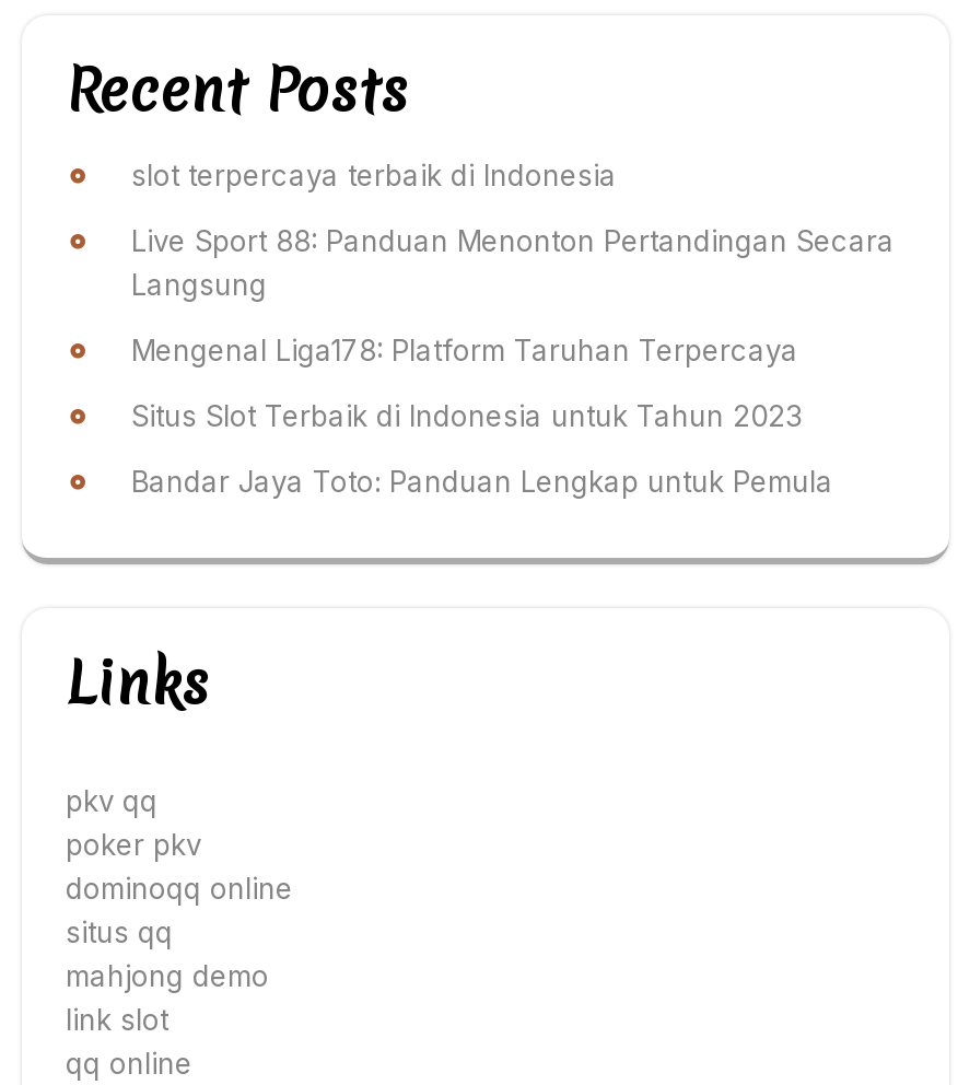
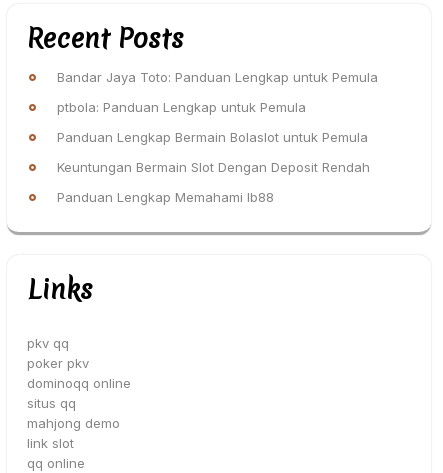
- slot terpercaya terbaik di Indonesia
- Live Sport 88: Panduan Menonton Pertandingan Secara
- Langsung
- Mengenal Liga178: Platform Taruhan Terpercaya
- Situs Slot Terbaik di Indonesia untuk Tahun 2023

moved up: Bandar Jaya Toto: Panduan Lengkap untuk Pemula

+ ptbola: Panduan Lengkap untuk Pemula
+ Panduan Lengkap Bermain Bolaslot untuk Pemula
+ Keuntungan Bermain Slot Dengan Deposit Rendah
+ Panduan Lengkap Memahami Ib88
